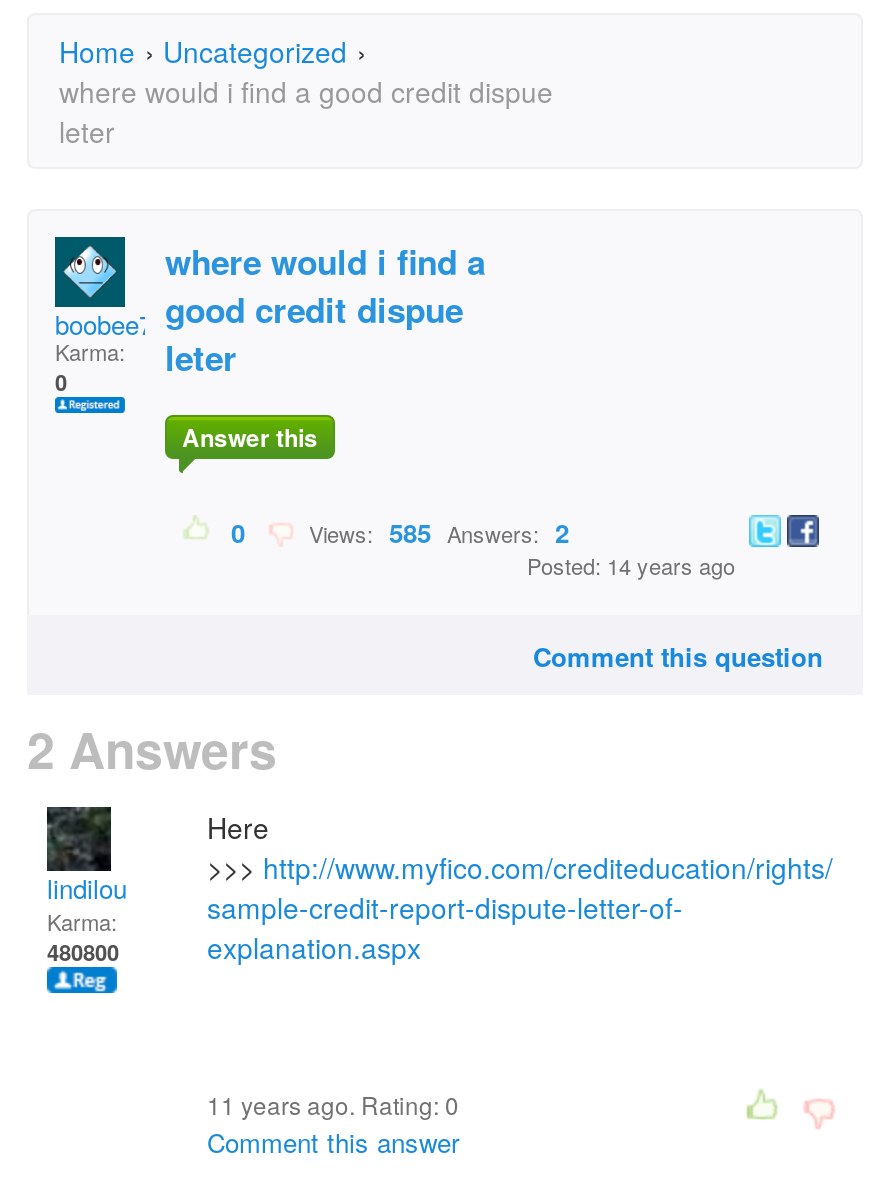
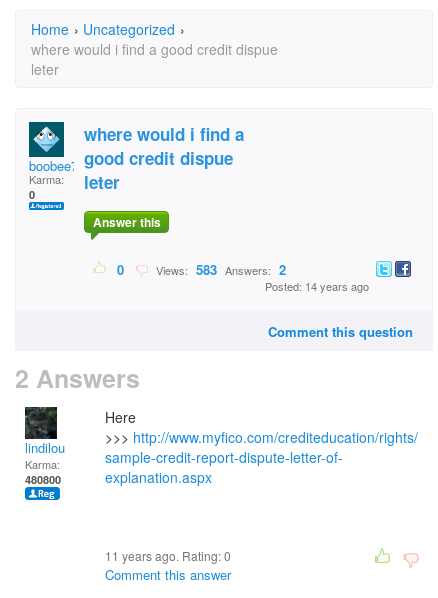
- Views: 585 Answers: 2
+ Views: 583 Answers: 2
